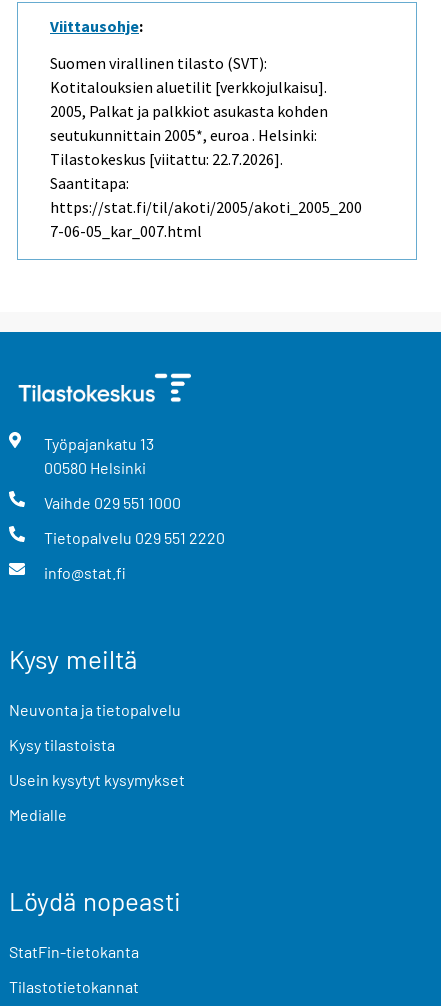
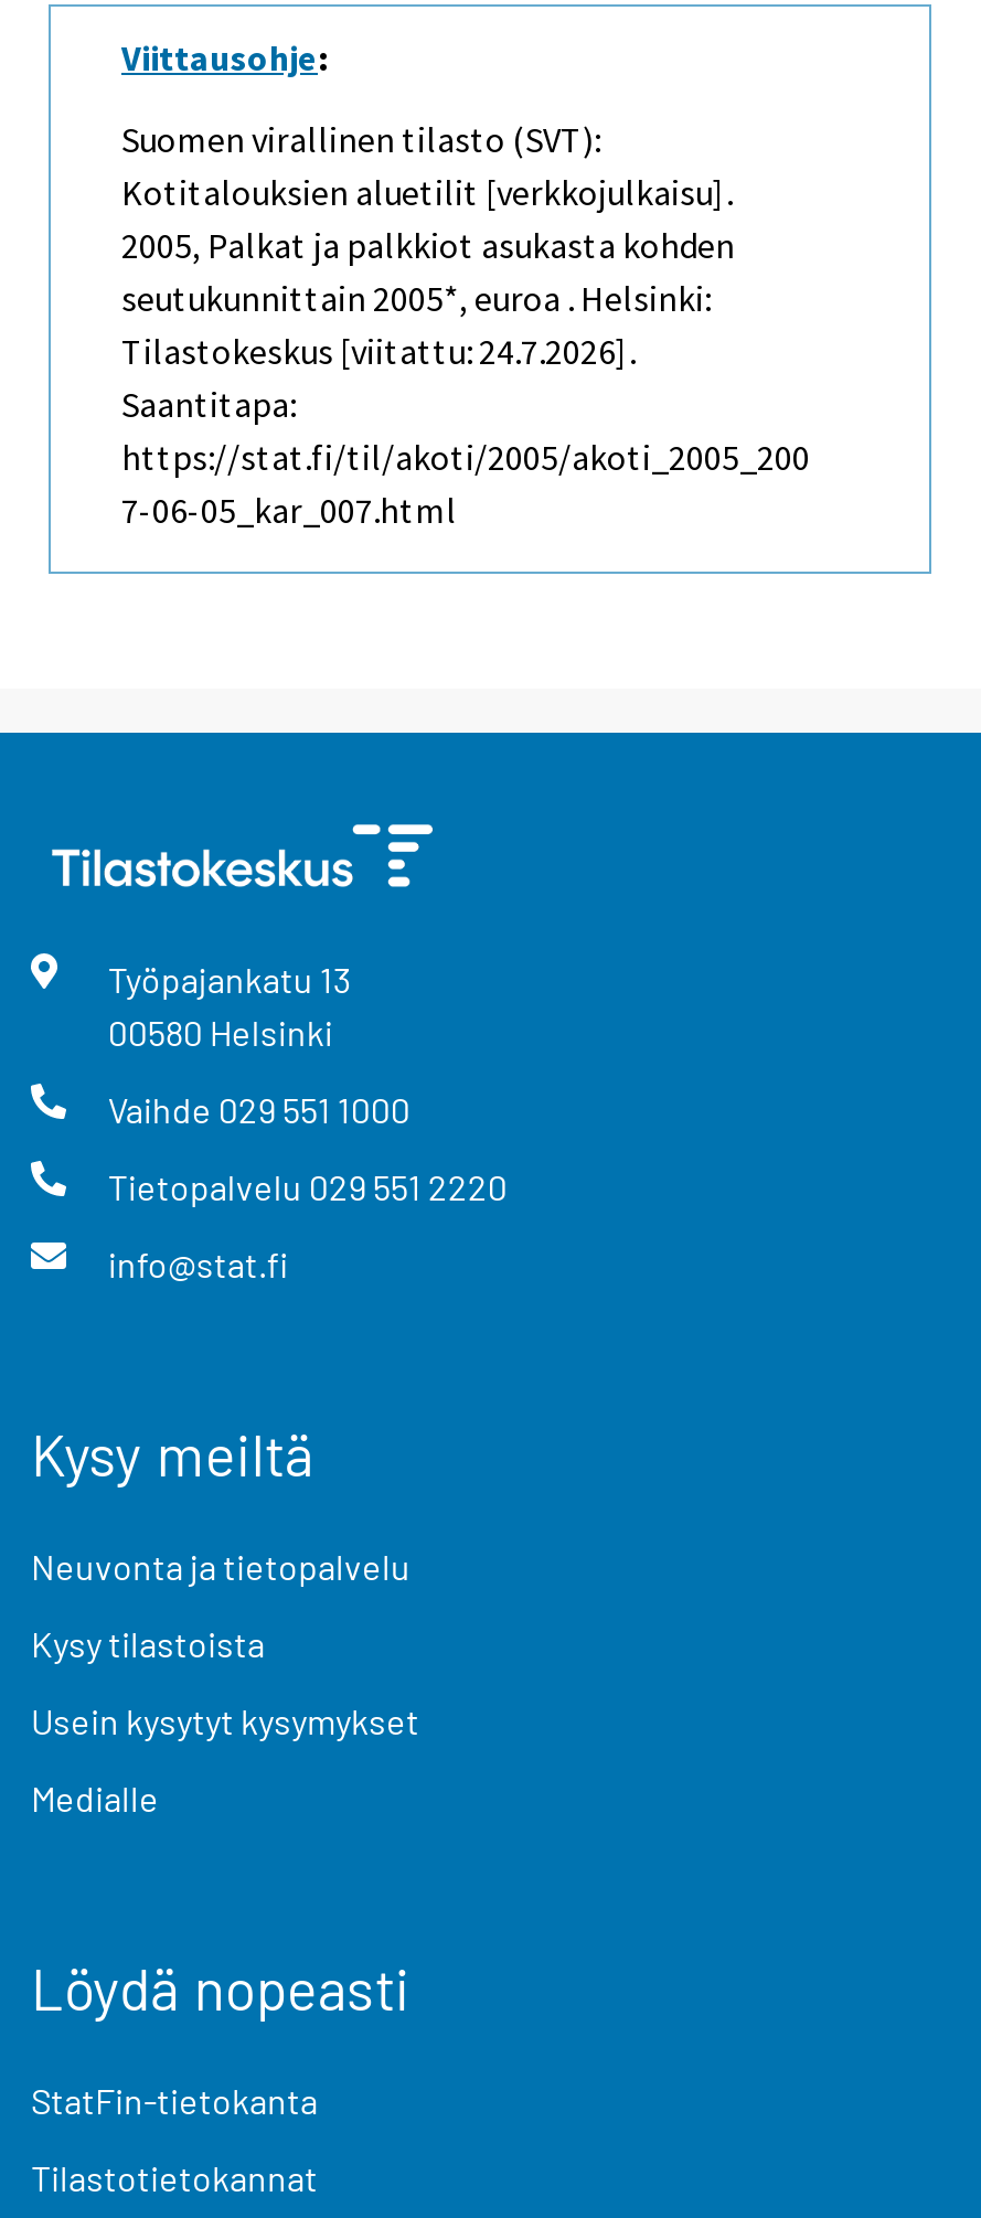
- Tilastokeskus [viitattu: 22.7.2026].
+ Tilastokeskus [viitattu: 24.7.2026].
